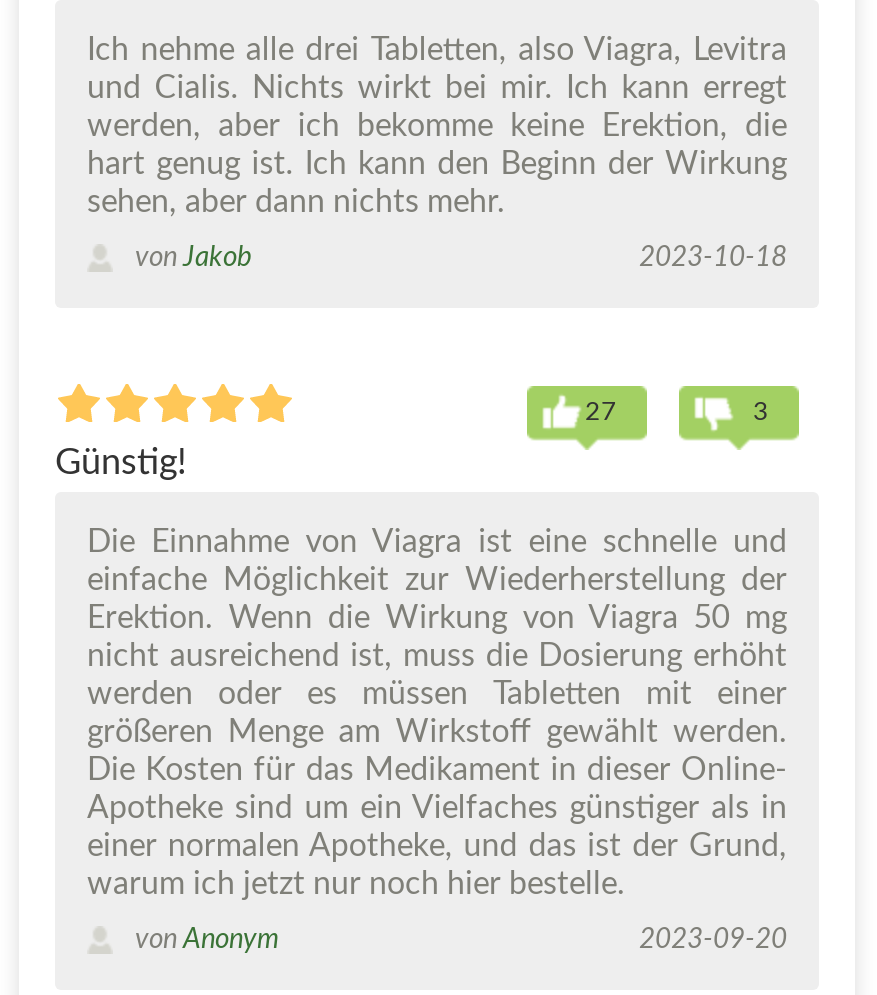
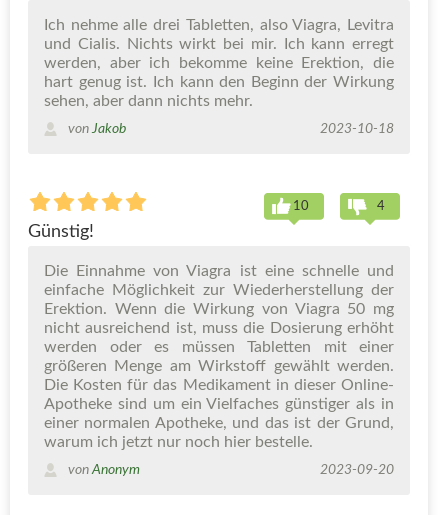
- 27
+ 10

- 3
+ 4
